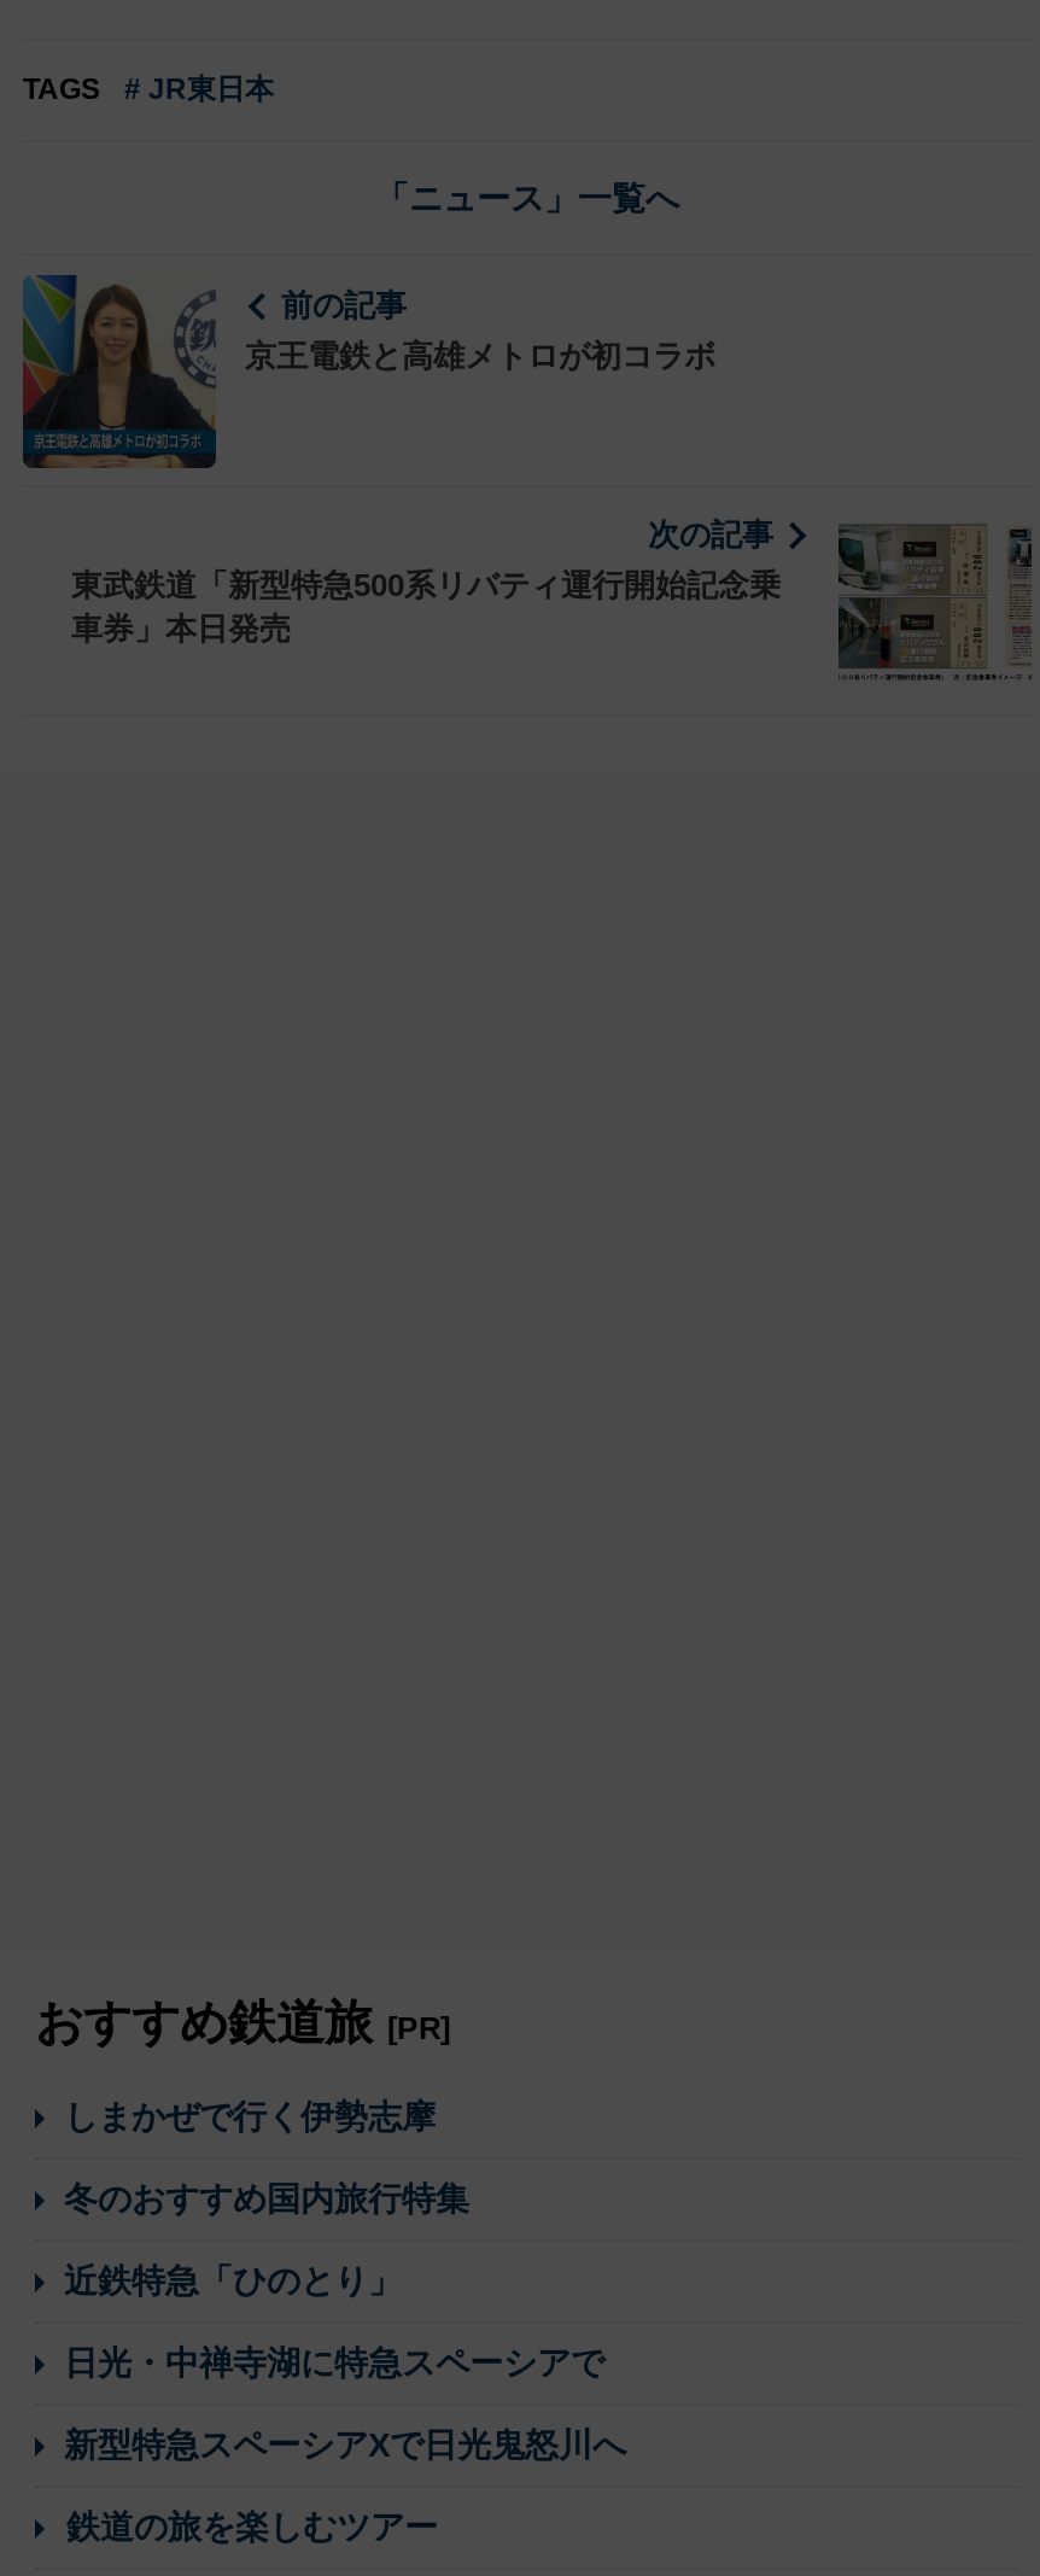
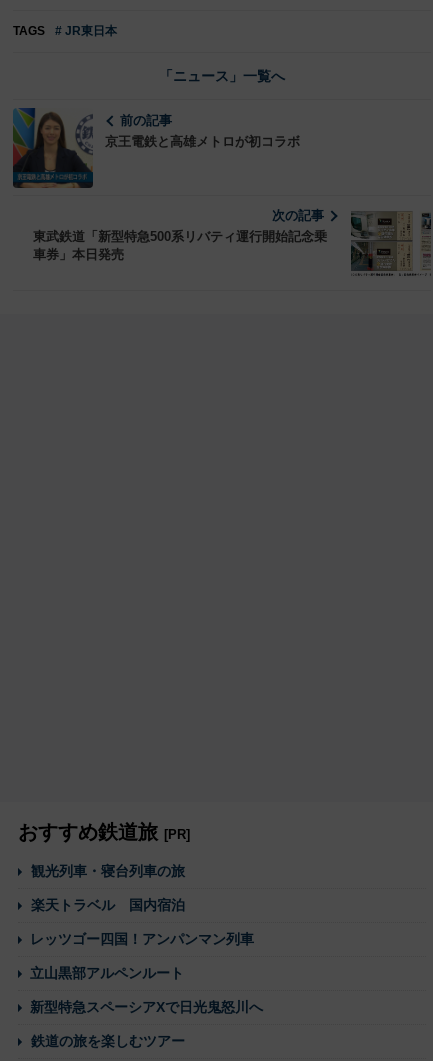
- しまかぜで行く伊勢志摩
+ 観光列車・寝台列車の旅

- 冬のおすすめ国内旅行特集
+ 楽天トラベル 国内宿泊

- 近鉄特急「ひのとり」
+ レッツゴー四国！アンパンマン列車

- 日光・中禅寺湖に特急スペーシアで
+ 立山黒部アルペンルート
